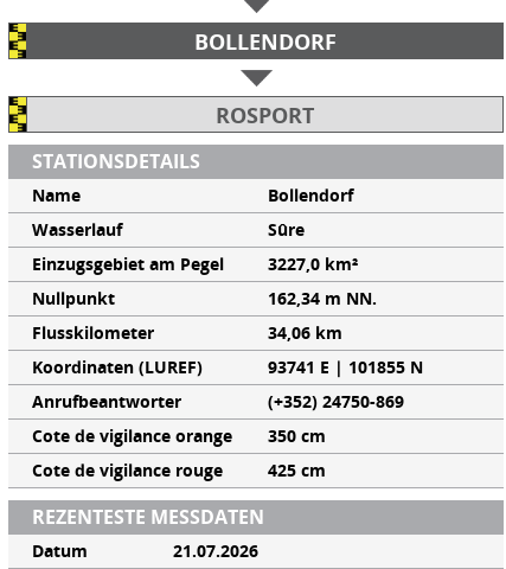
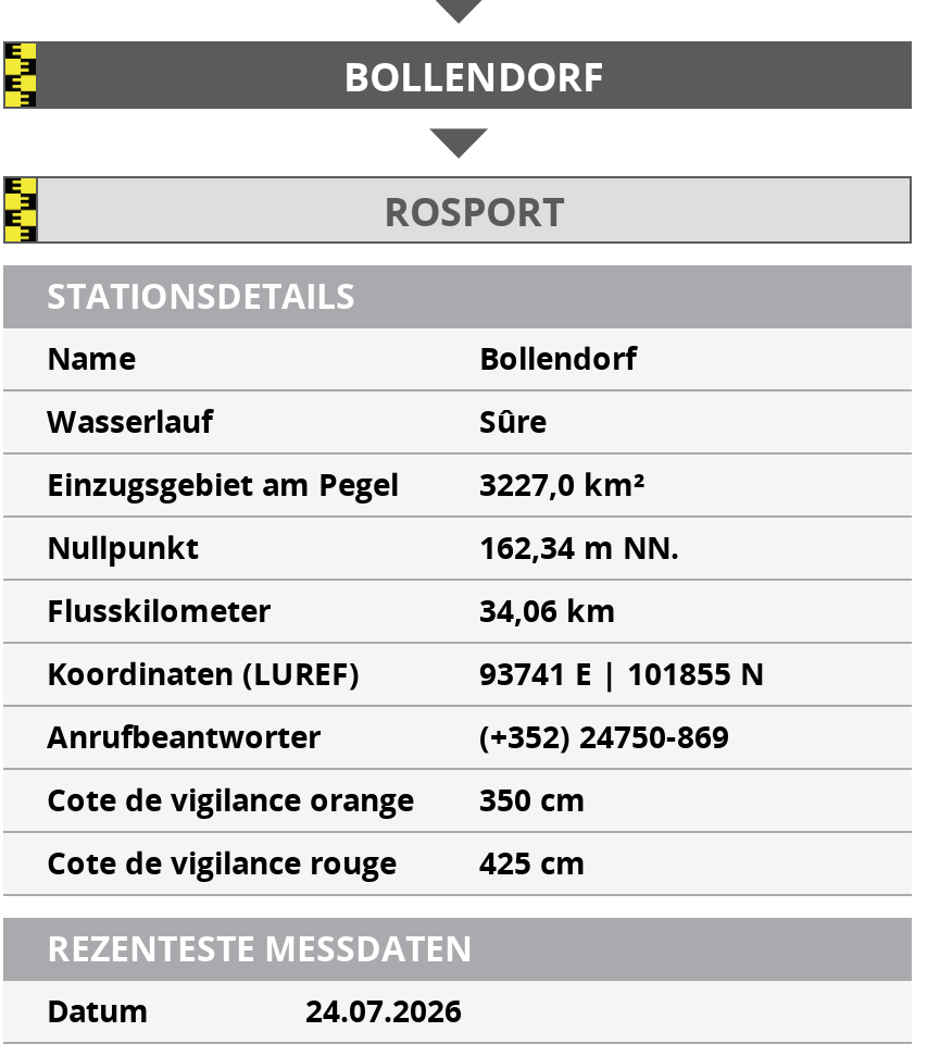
- 21.07.2026
+ 24.07.2026
